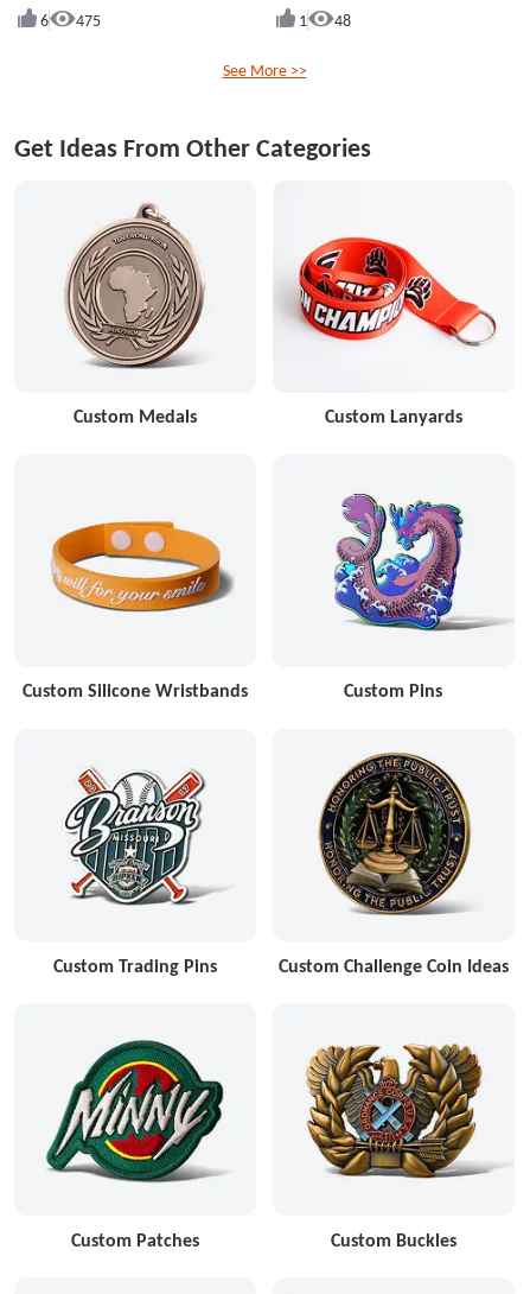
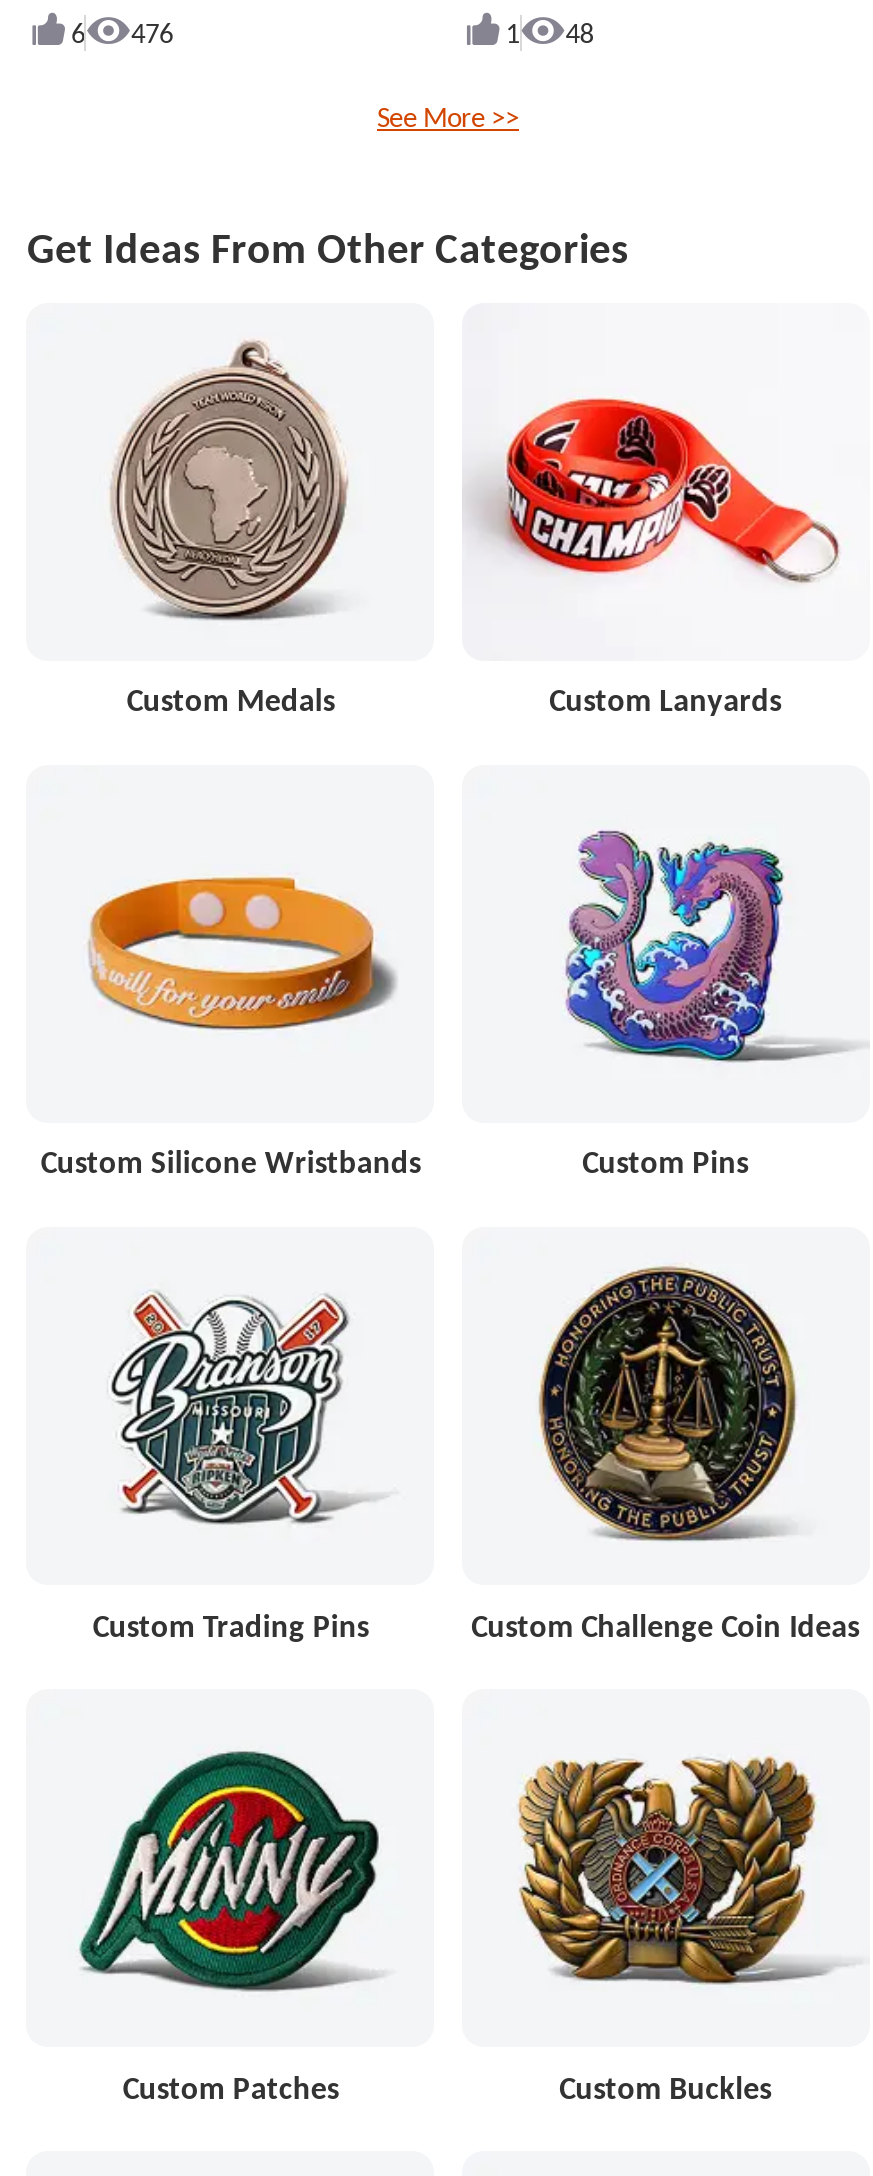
- 6 475
+ 6 476
